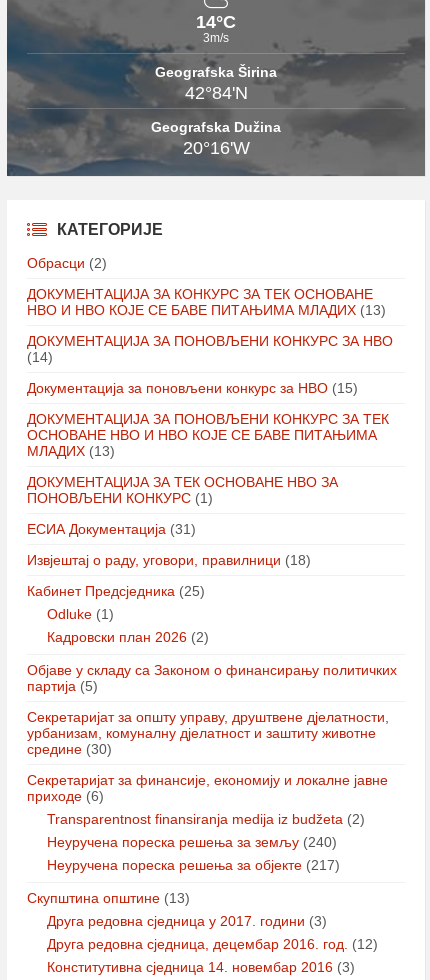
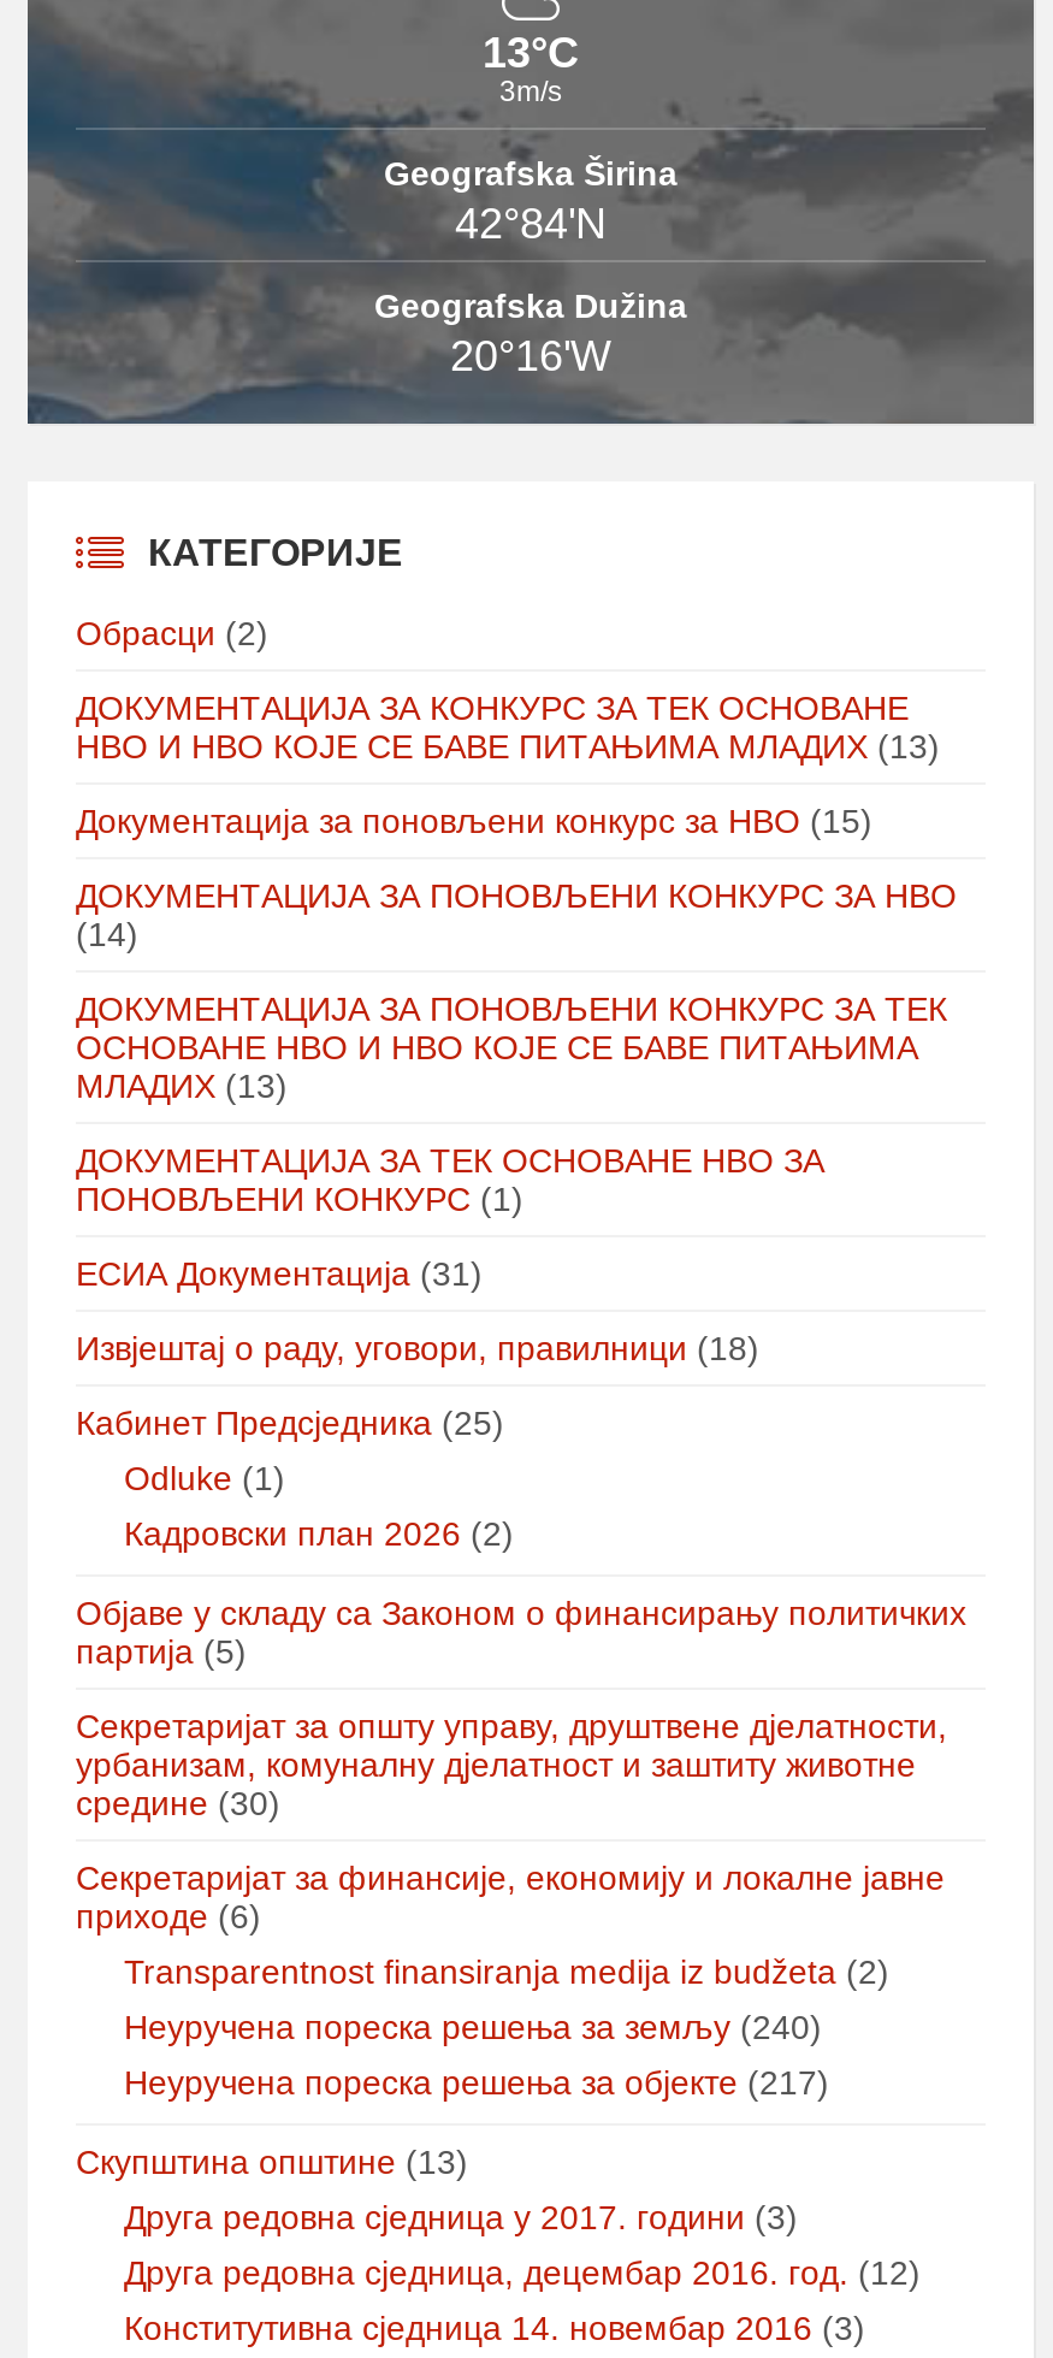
- 14°C
+ 13°C

moved down: ДОКУМЕНТАЦИЈА ЗА ПОНОВЉЕНИ КОНКУРС ЗА НВО | (14)

moved up: Документација за поновљени конкурс за НВО (15)
